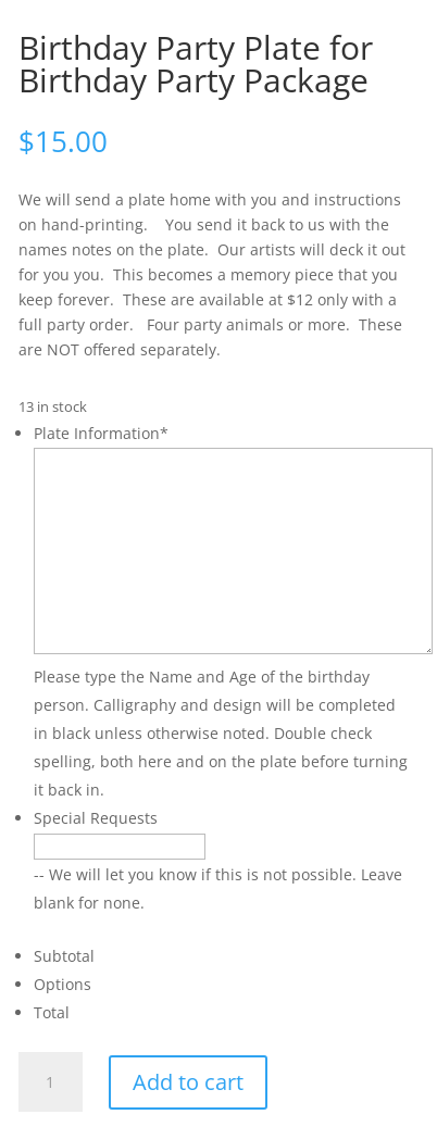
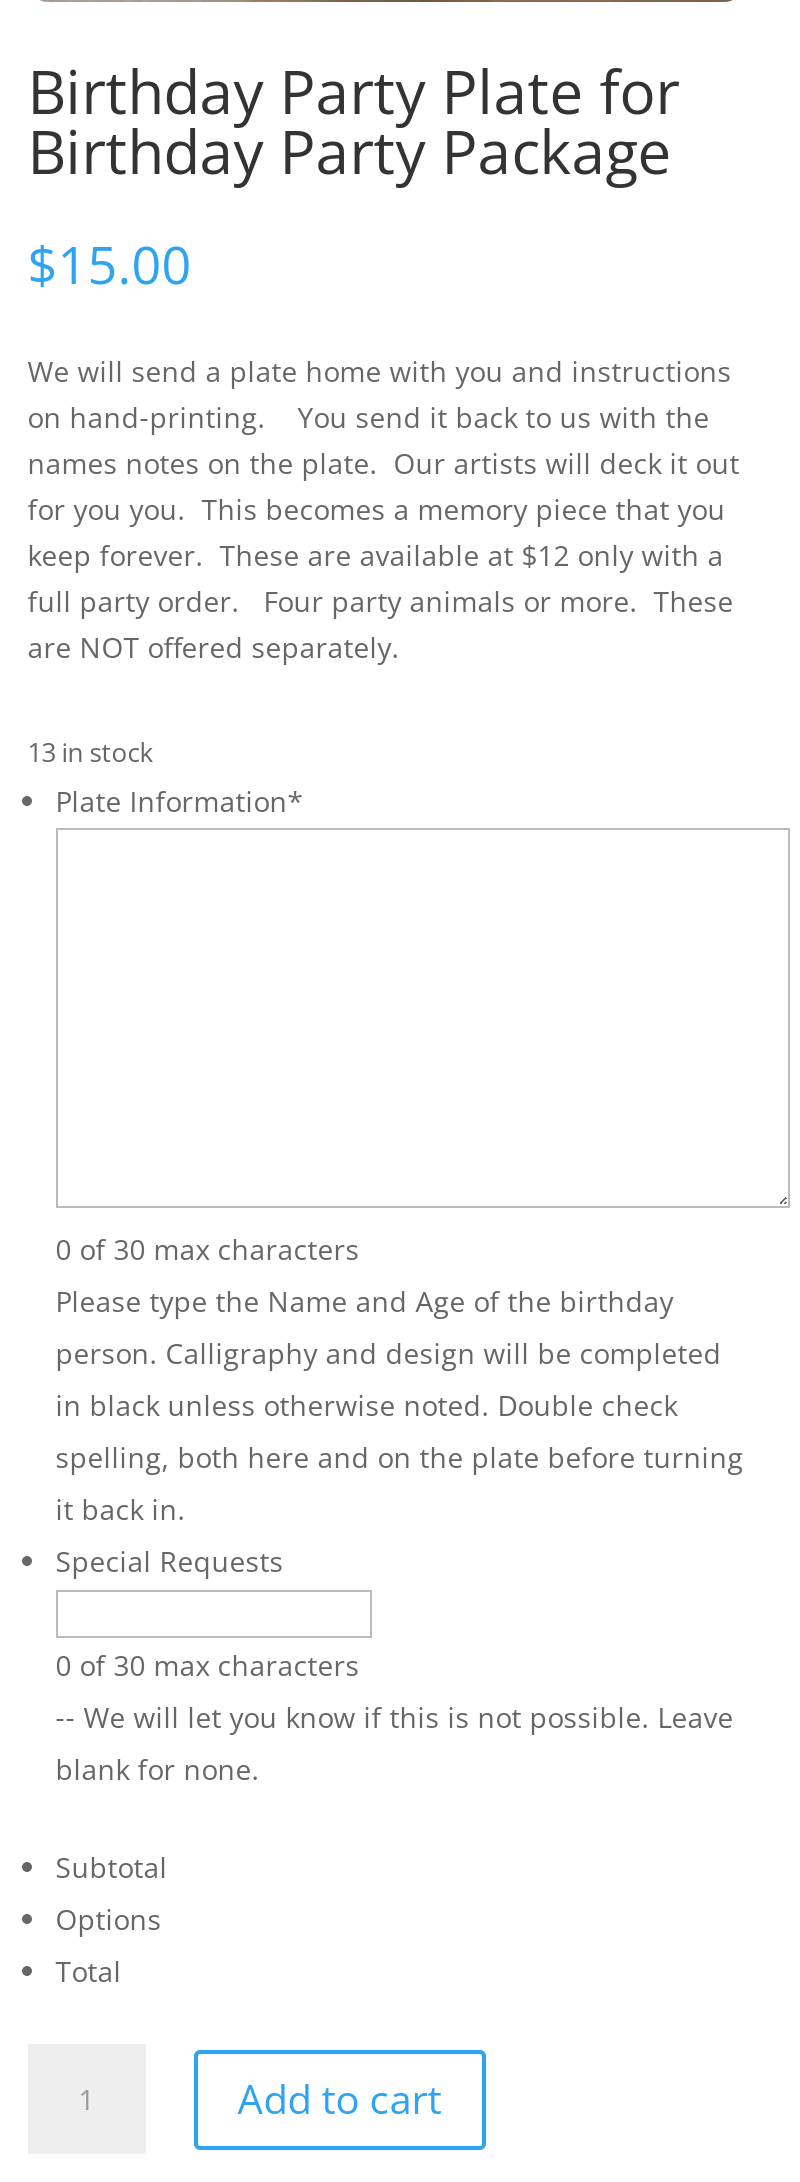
+ 0 of 30 max characters

+ 0 of 30 max characters
